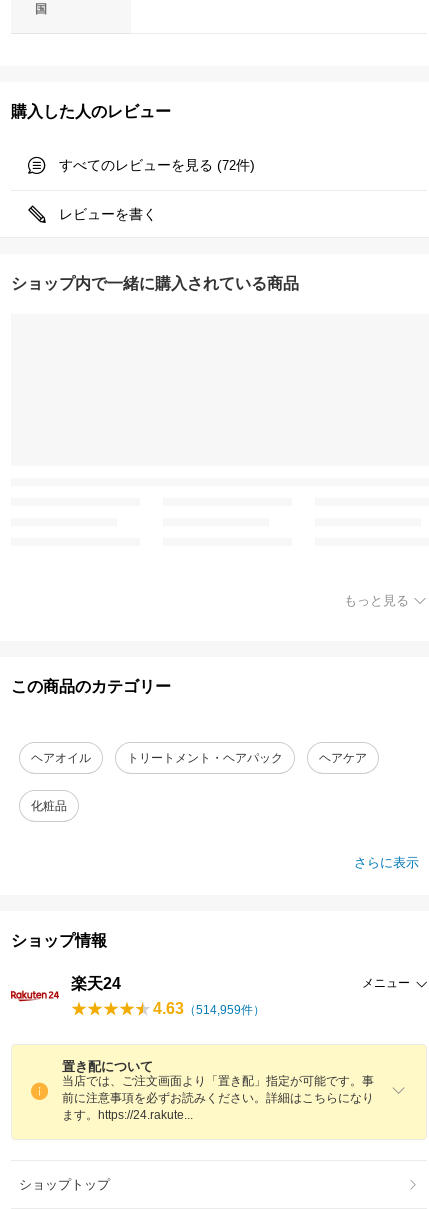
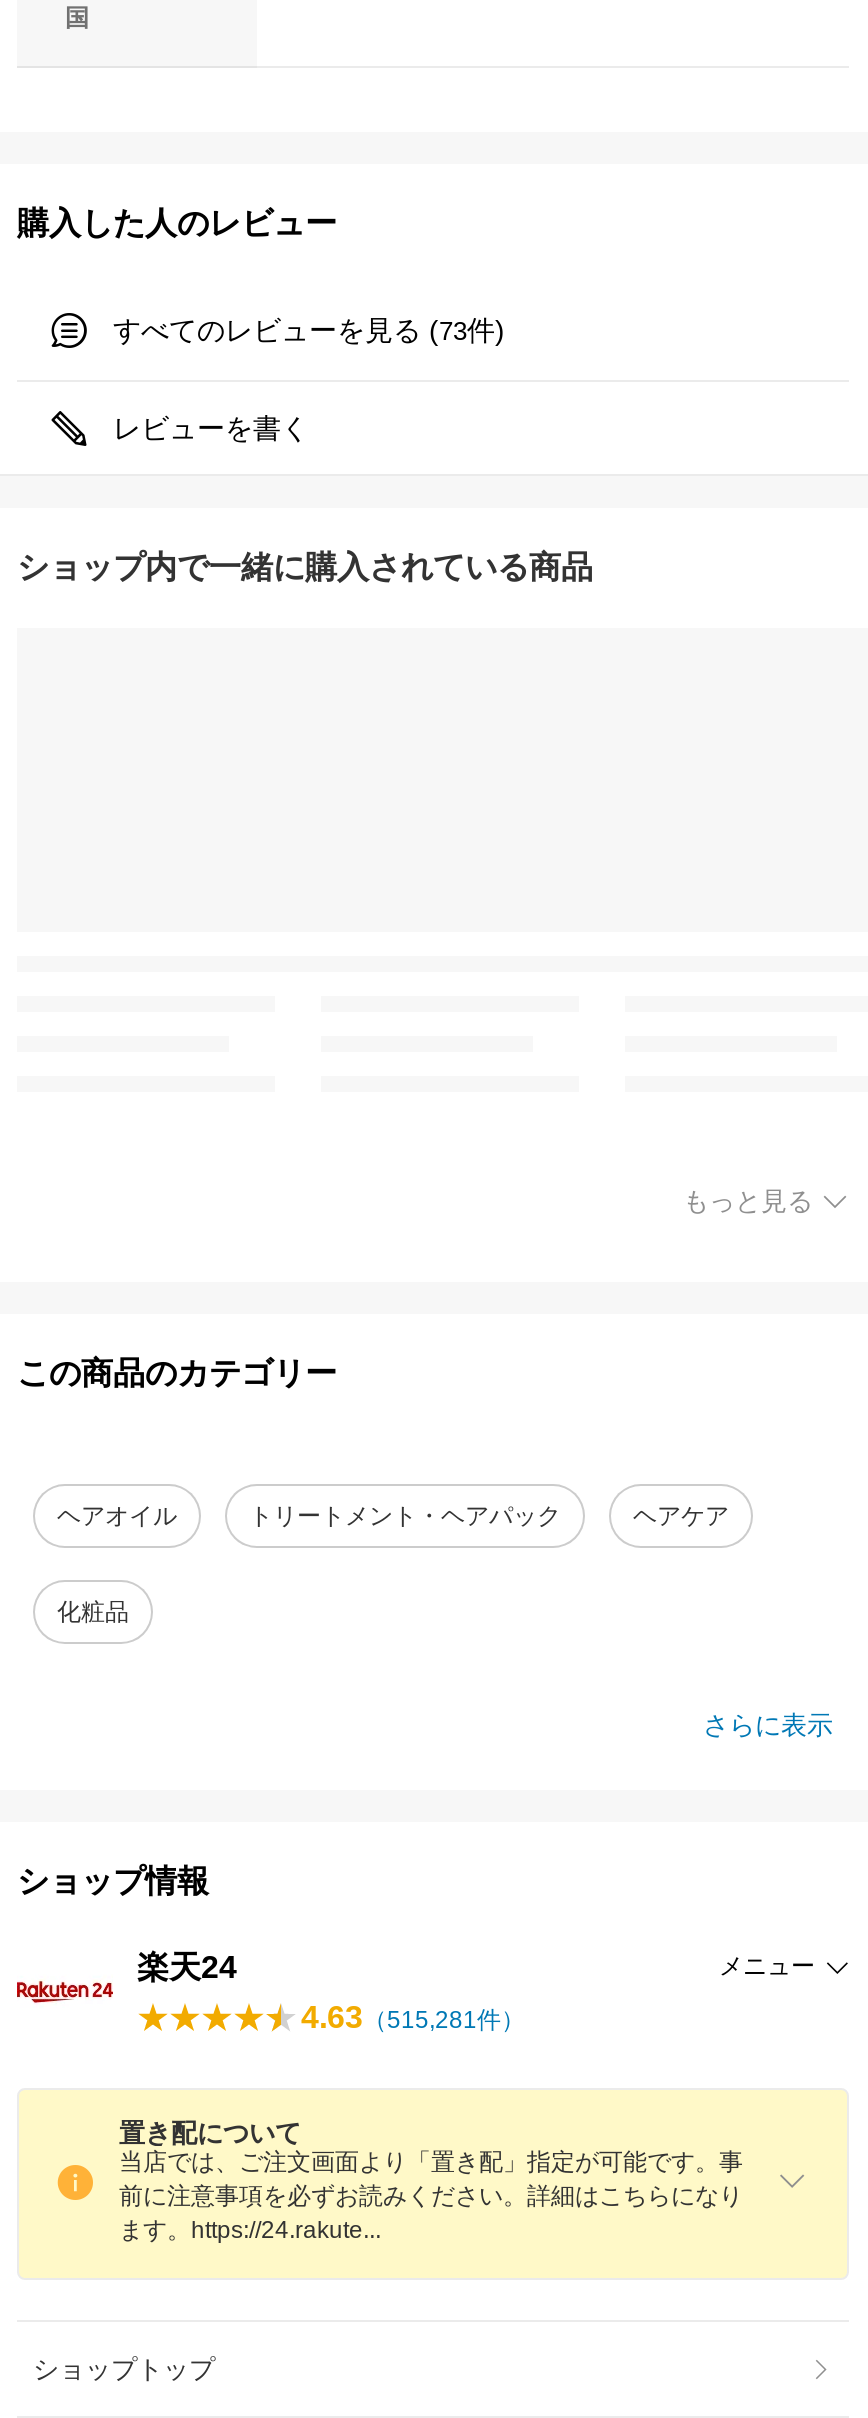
- すべてのレビューを見る (72件)
+ すべてのレビューを見る (73件)

- 4.63（514,959件）
+ 4.63（515,281件）
